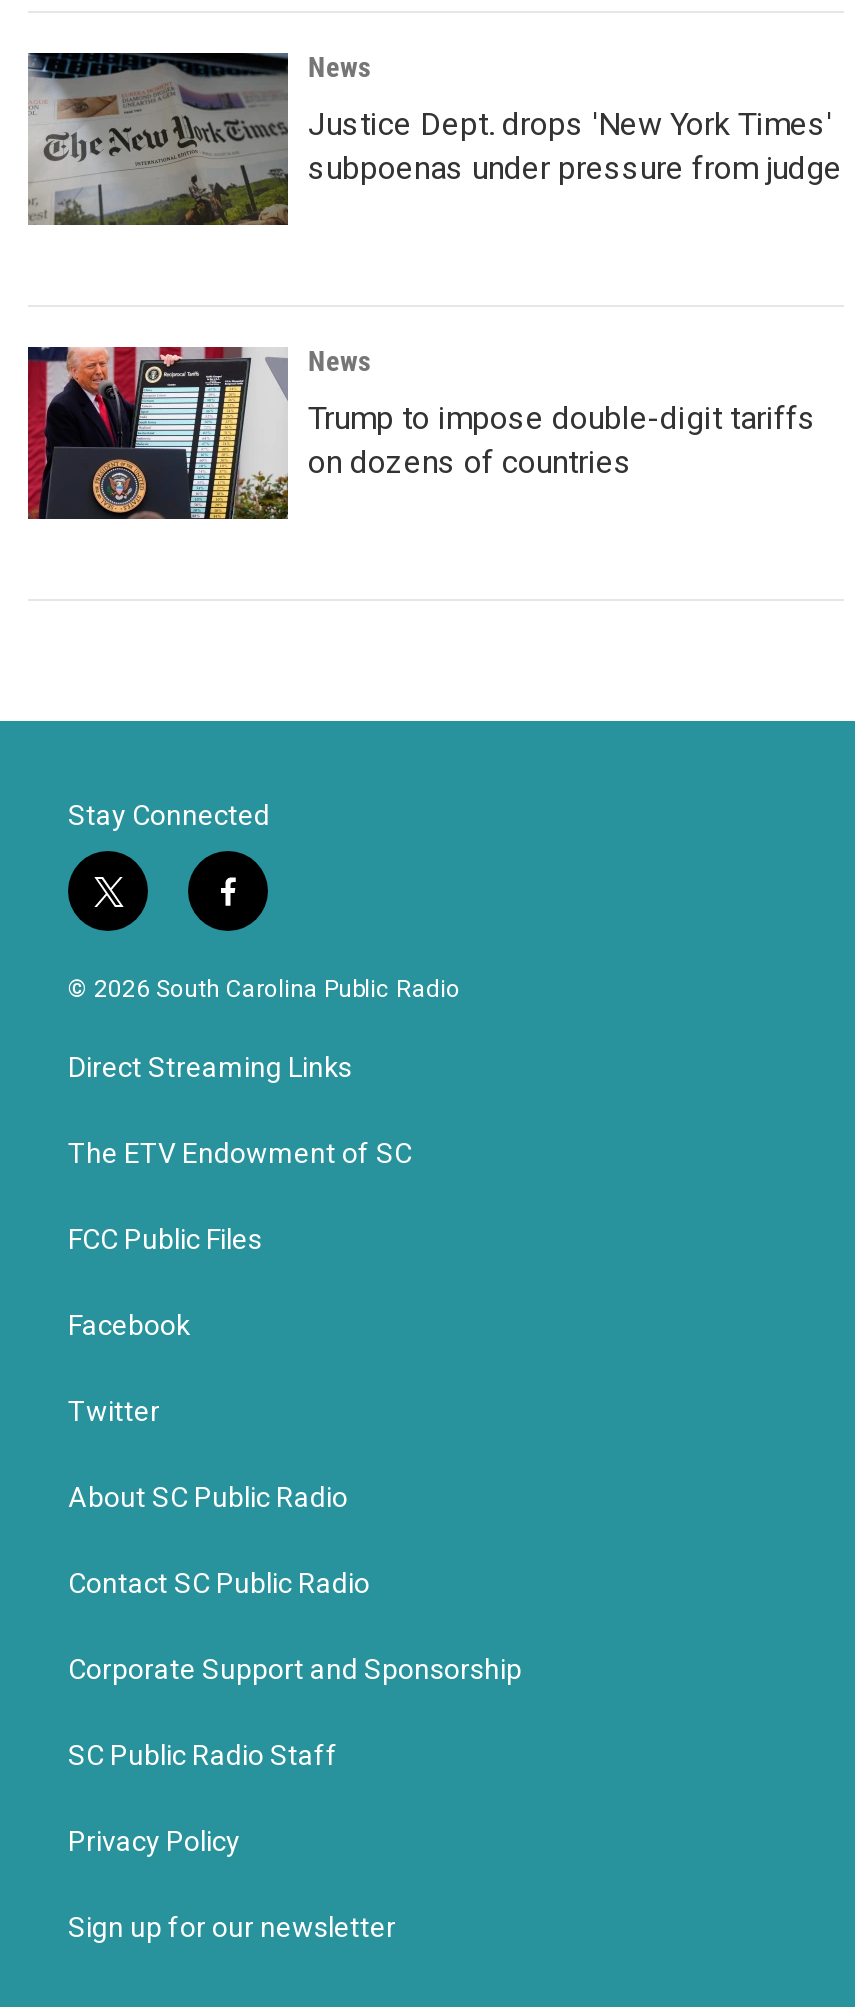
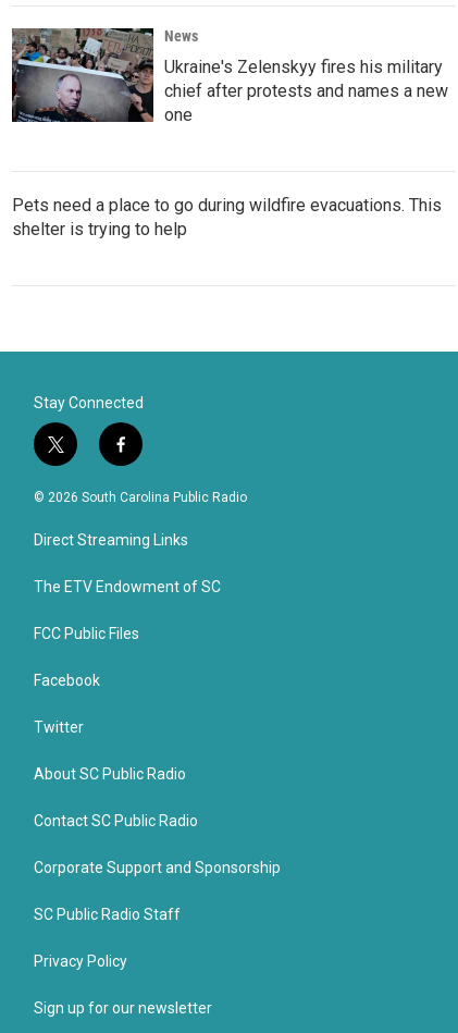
- [image]
- Justice Dept. drops 'New York Times'
- subpoenas under pressure from judge
+ [image]
+ Ukraine's Zelenskyy fires his military
+ chief after protests and names a new
+ one

- News
- Trump to impose double-digit tariffs
- on dozens of countries
+ Pets need a place to go during wildfire evacuations. This
+ shelter is trying to help
